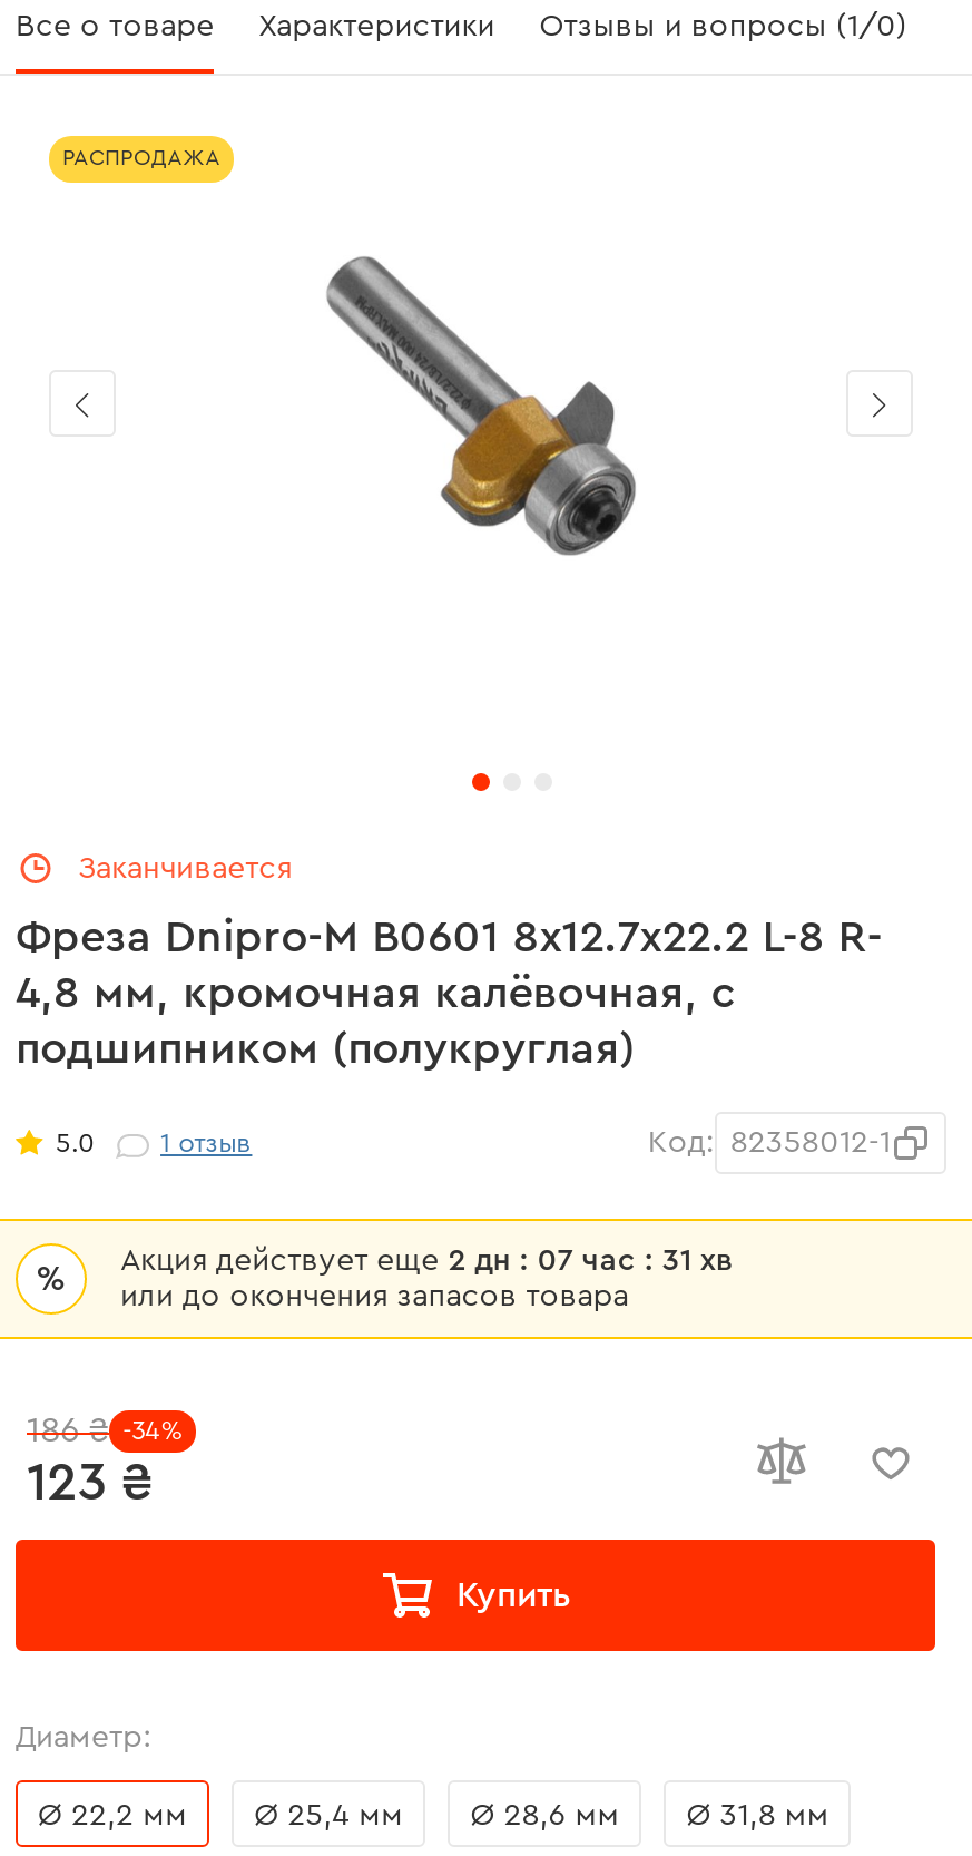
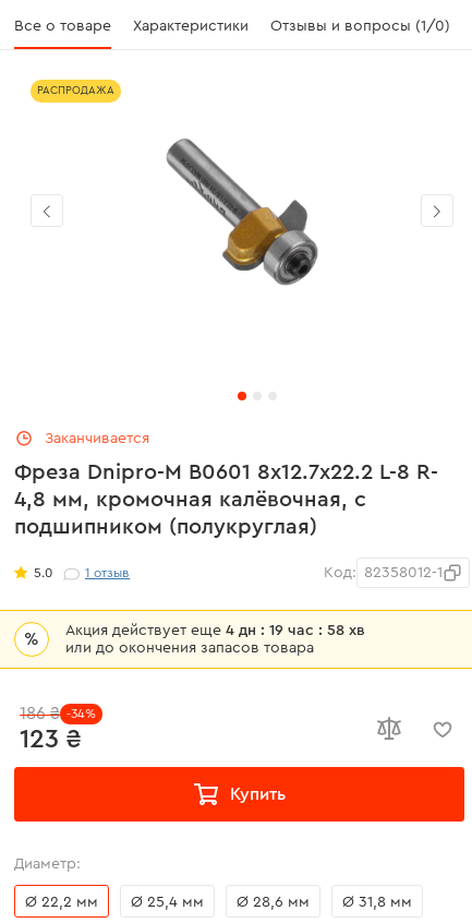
- Акция действует еще 2 дн : 07 час : 31 хв
+ Акция действует еще 4 дн : 19 час : 58 хв
